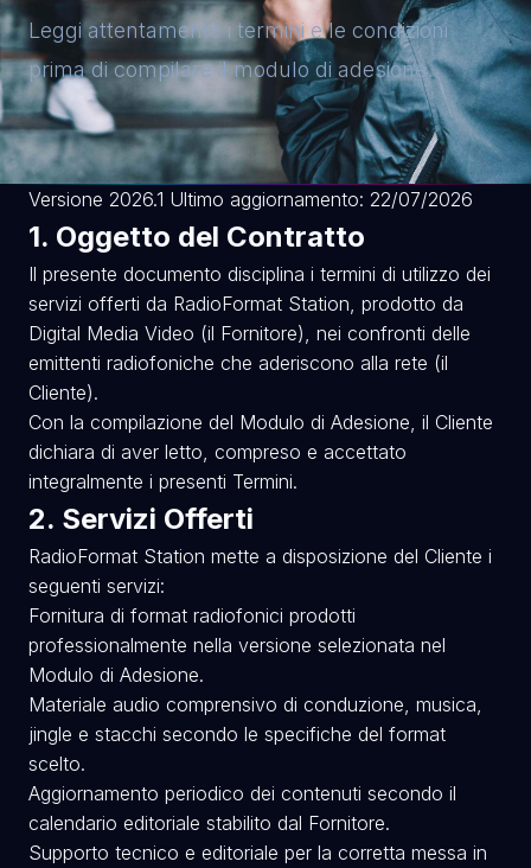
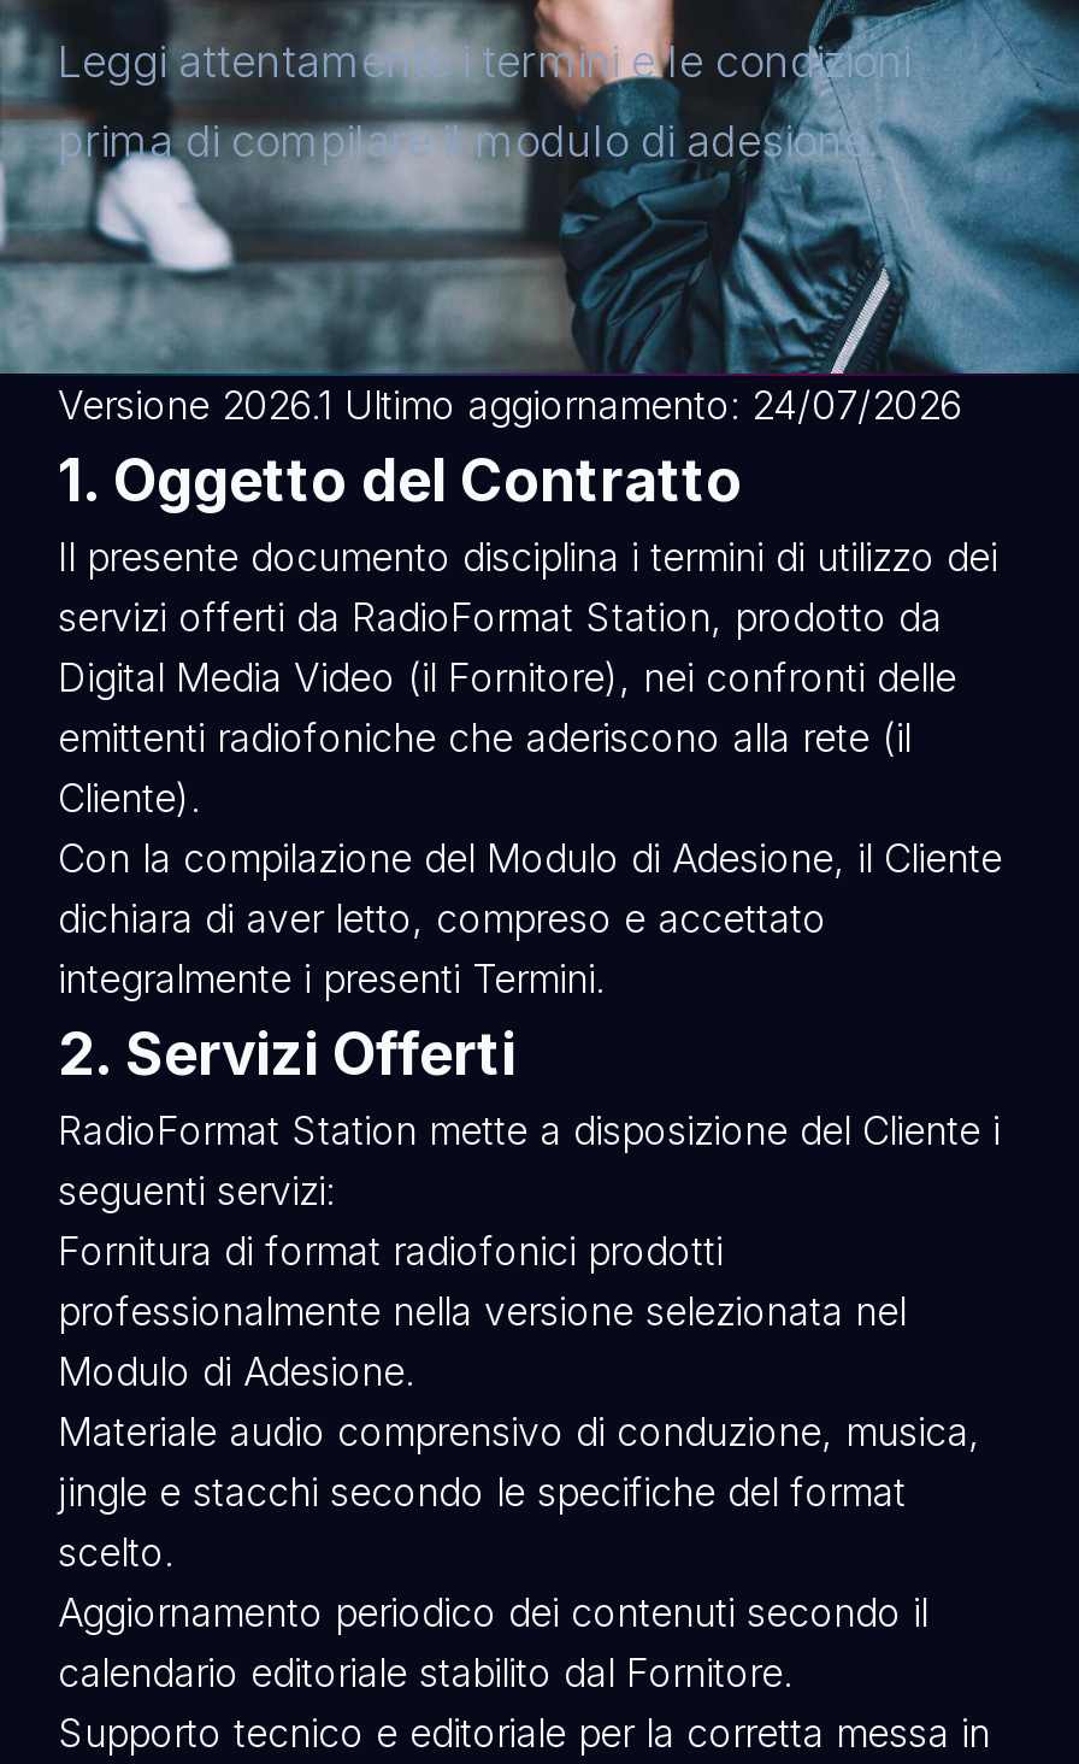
- Versione 2026.1 Ultimo aggiornamento: 22/07/2026
+ Versione 2026.1 Ultimo aggiornamento: 24/07/2026
